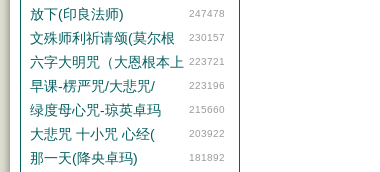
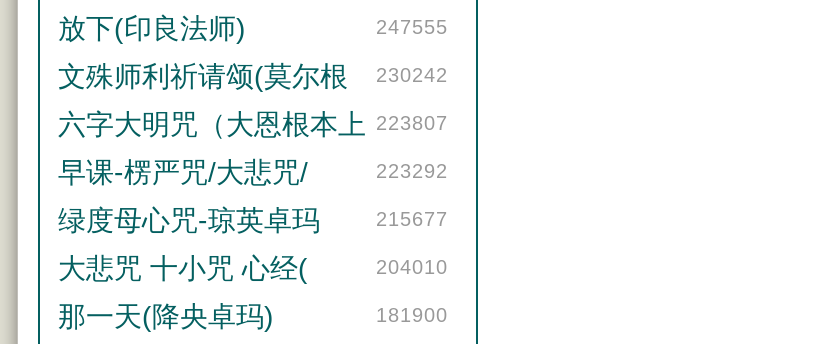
- 247478
+ 247555

- 文殊师利祈请颂(莫尔根 230157
+ 文殊师利祈请颂(莫尔根 230242

- 六字大明咒（大恩根本上 223721
+ 六字大明咒（大恩根本上 223807

- 223196
+ 223292

- 215660
+ 215677

- 203922
+ 204010

- 181892
+ 181900
